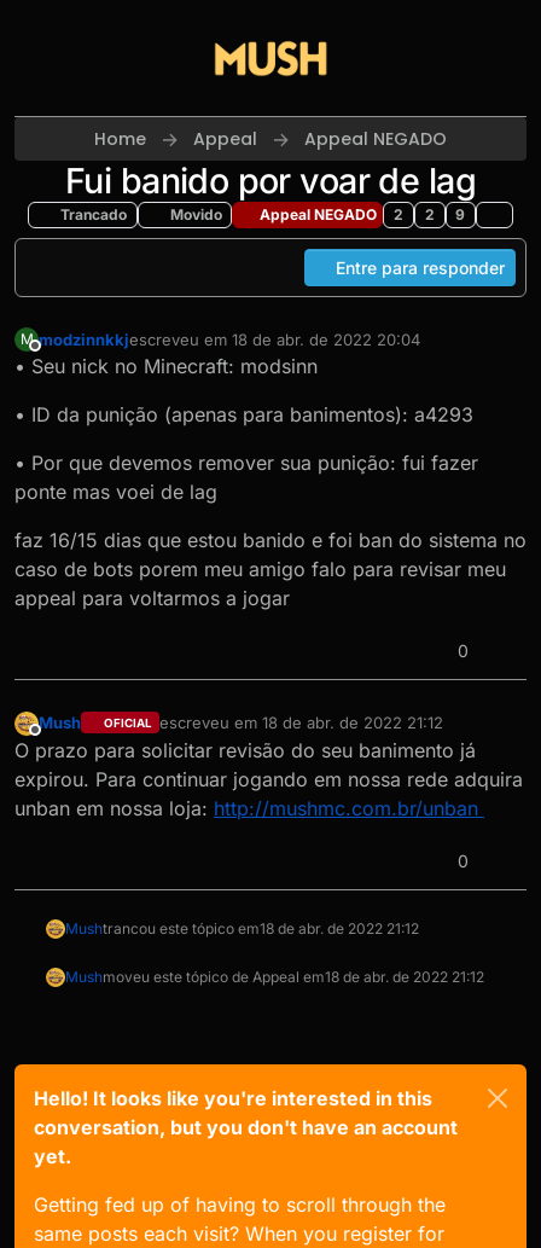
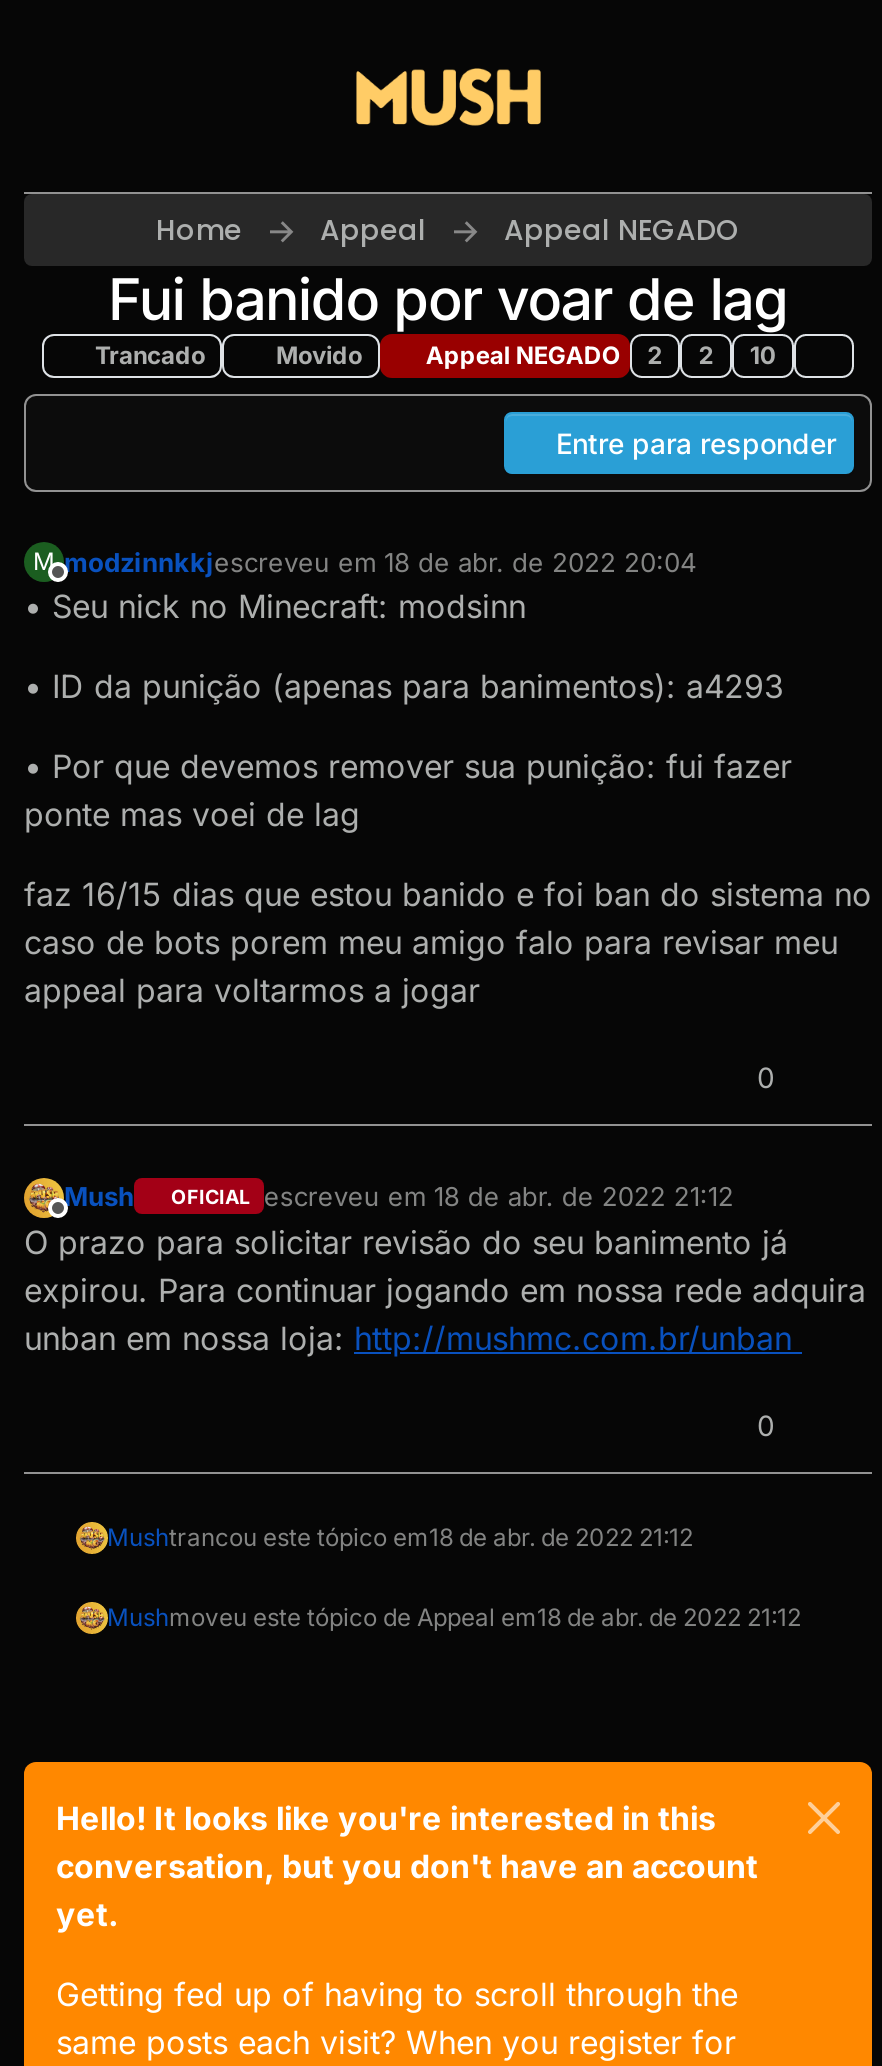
- Movido Appeal NEGADO 2 2 9
+ Movido Appeal NEGADO 2 2 10
